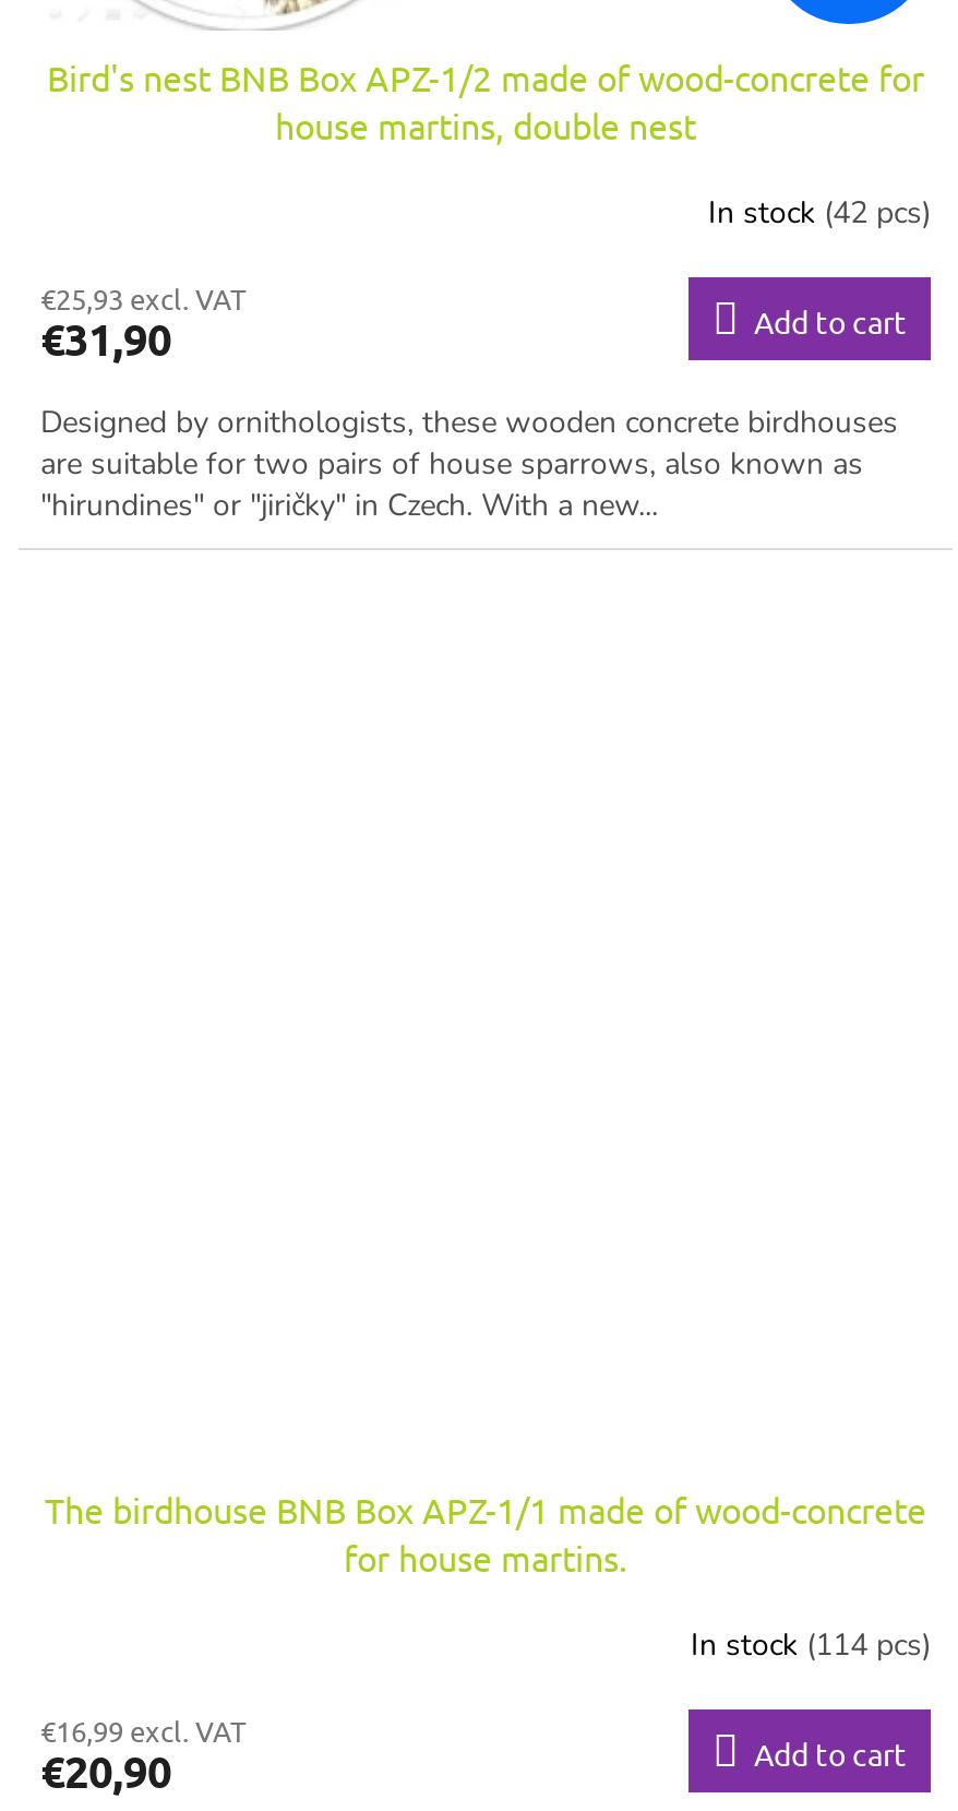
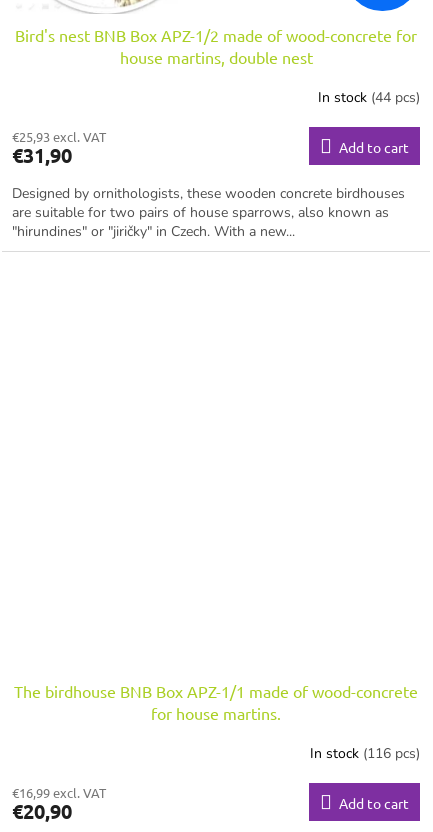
- In stock (42 pcs)
+ In stock (44 pcs)

- In stock (114 pcs)
+ In stock (116 pcs)
